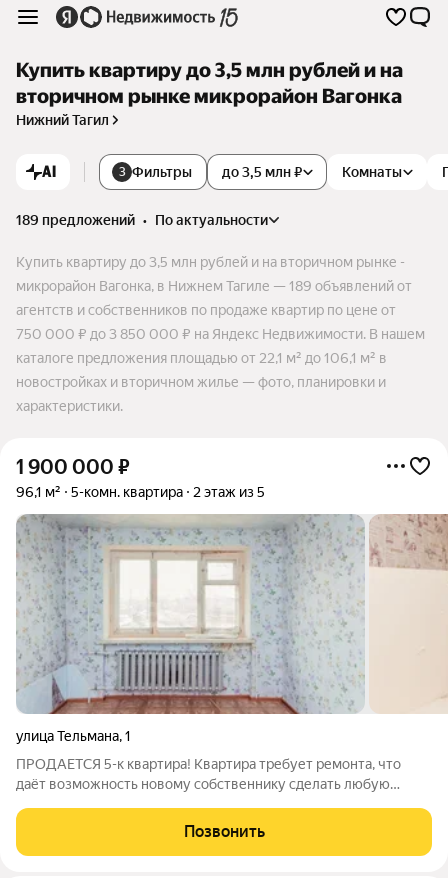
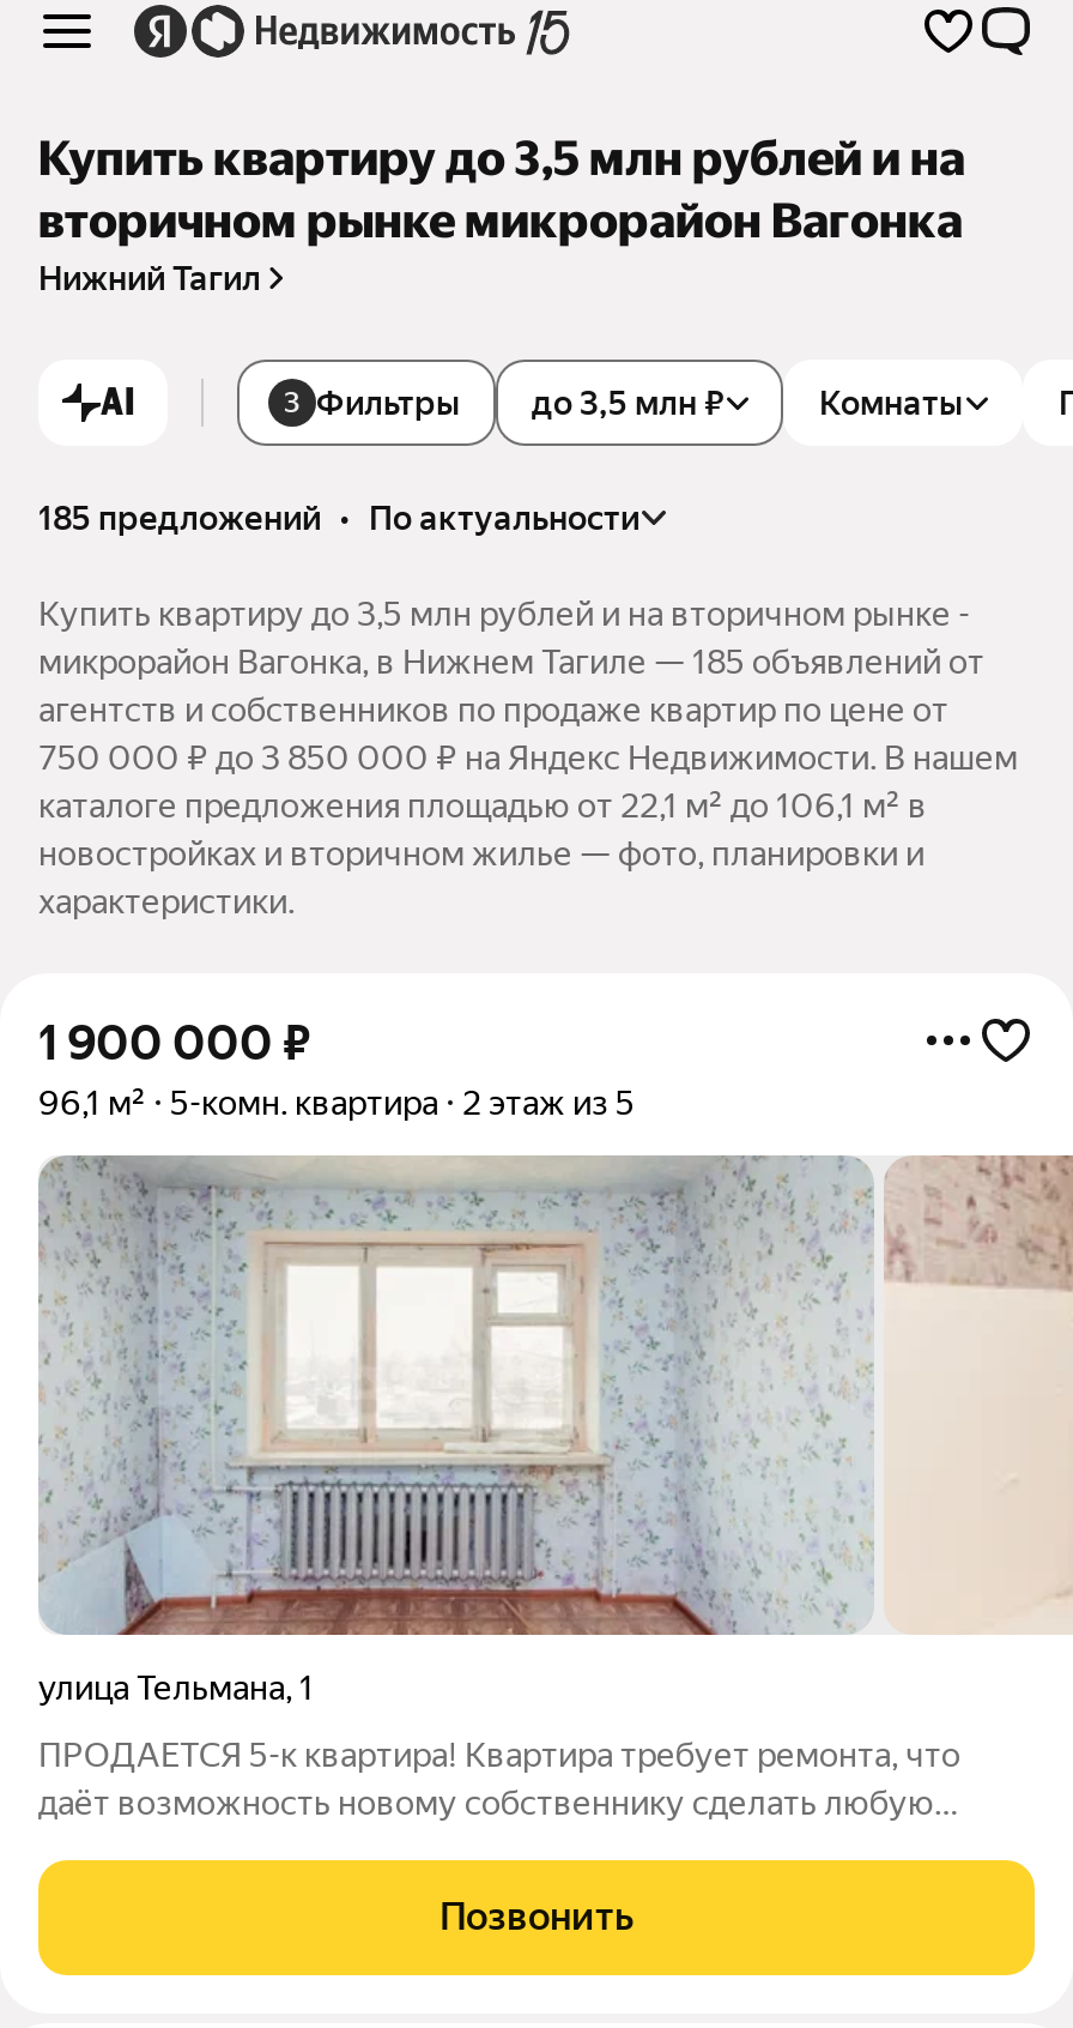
- 189 предложений • по актуальности
+ 185 предложений • по актуальности

- микрорайон Вагонка, в Нижнем Тагиле — 189 объявлений от
+ микрорайон Вагонка, в Нижнем Тагиле — 185 объявлений от
